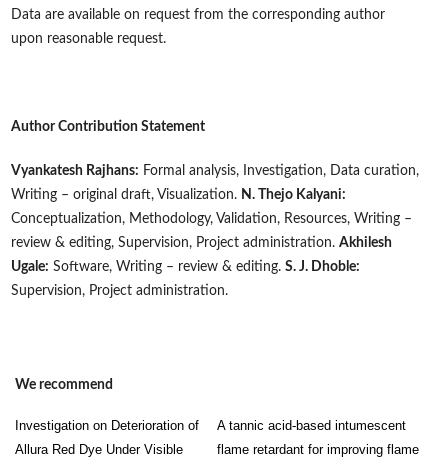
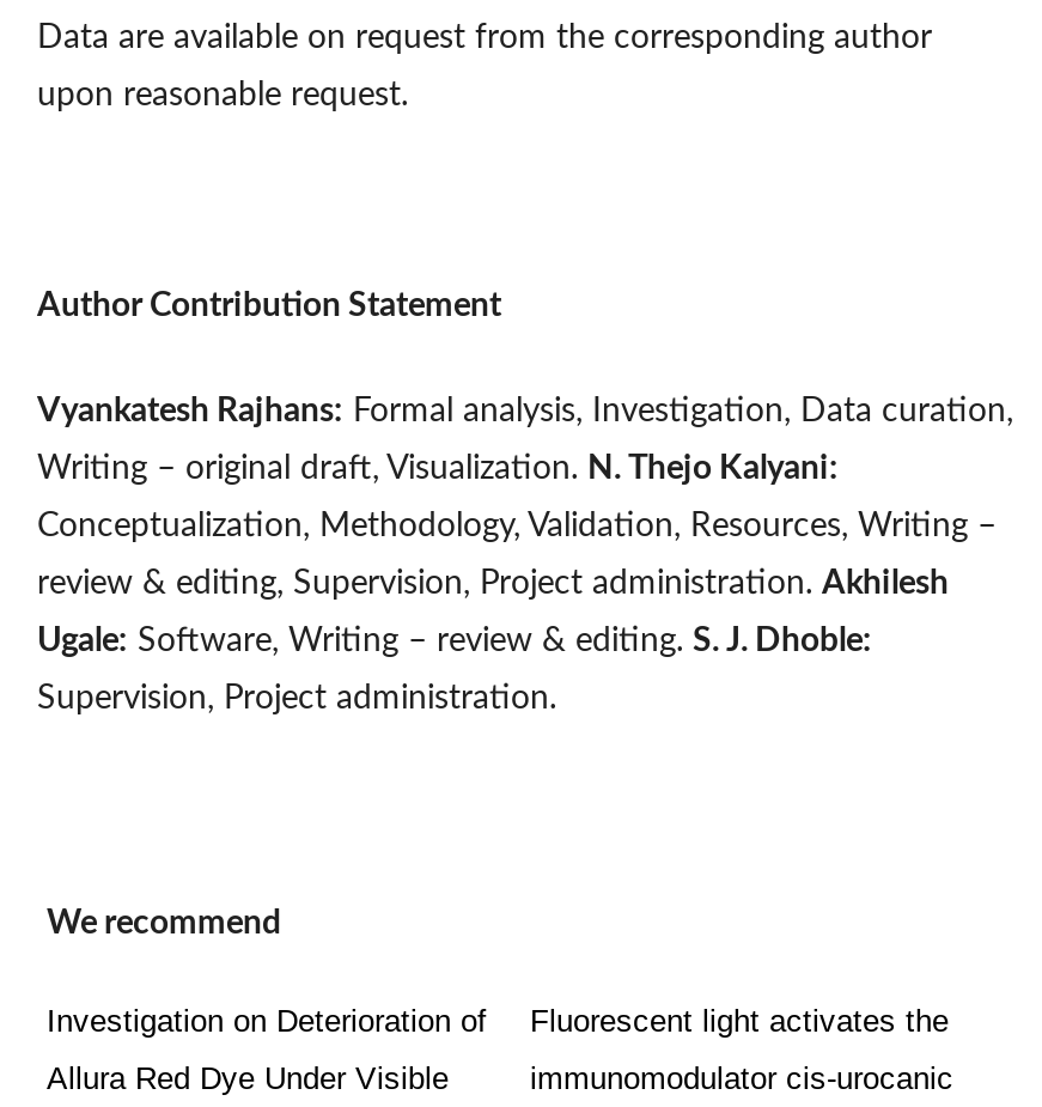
- A tannic acid-based intumescent
+ Fluorescent light activates the

- flame retardant for improving flame
+ immunomodulator cis-urocanic
